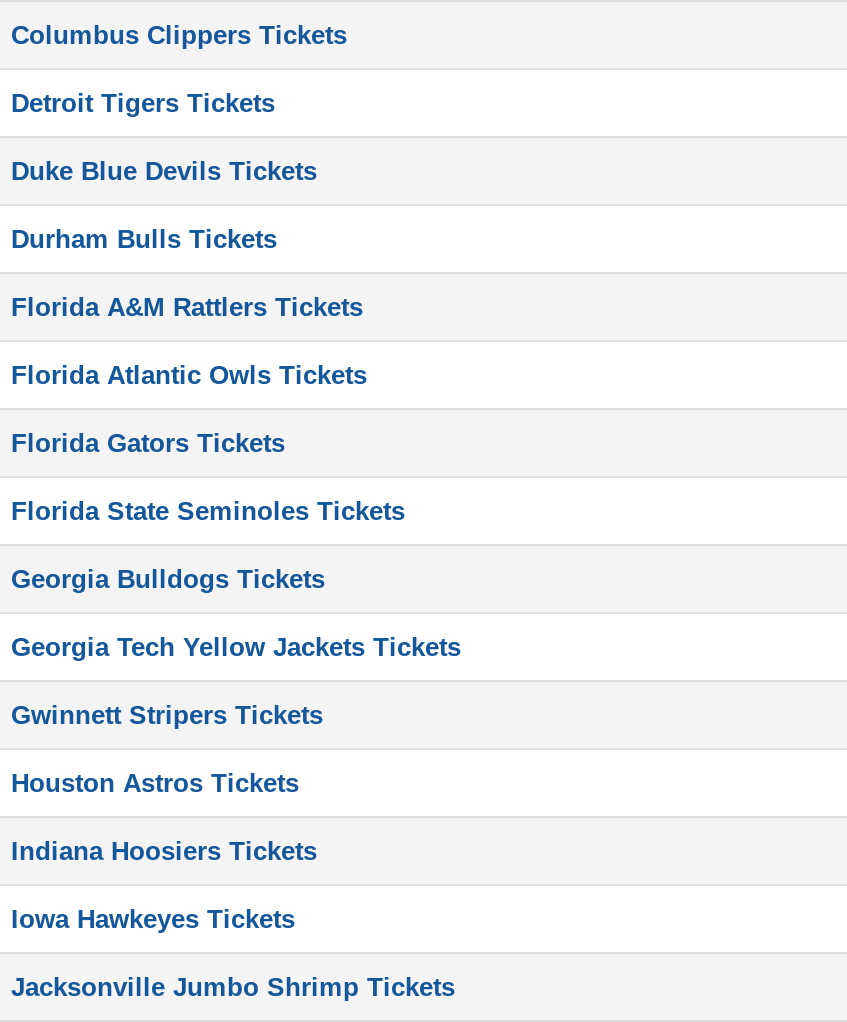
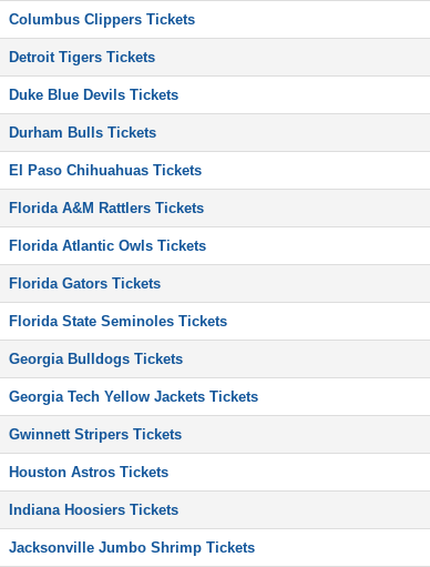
+ El Paso Chihuahuas Tickets

moved down: Florida A&M Rattlers Tickets | Florida Atlantic Owls Tickets | Florida Gators Tickets | ... | Houston Astros Tickets | Indiana Hoosiers Tickets

- Iowa Hawkeyes Tickets
